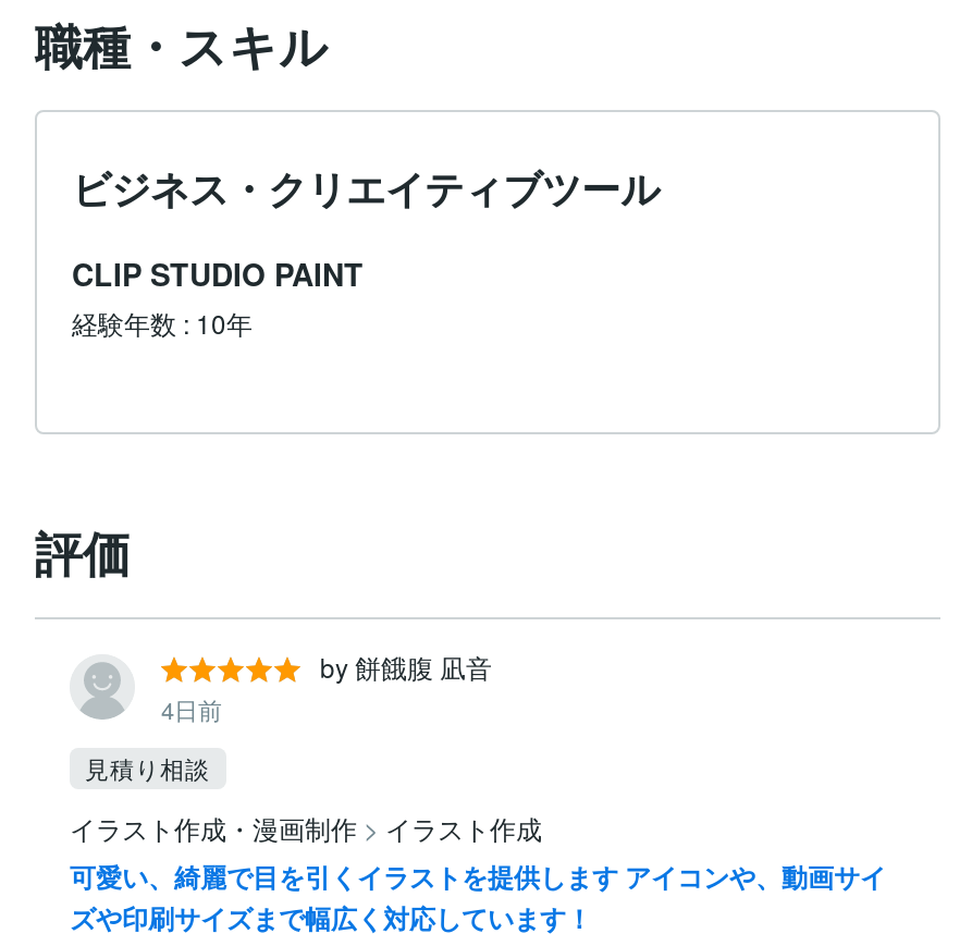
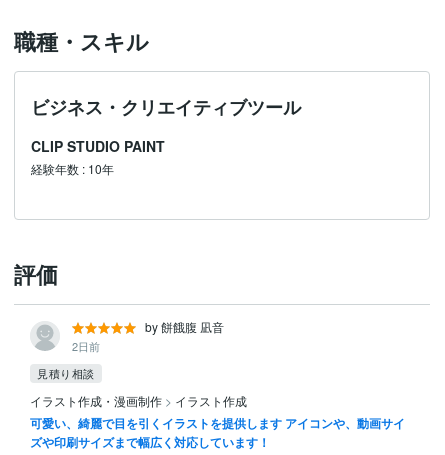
- 4日前
+ 2日前
